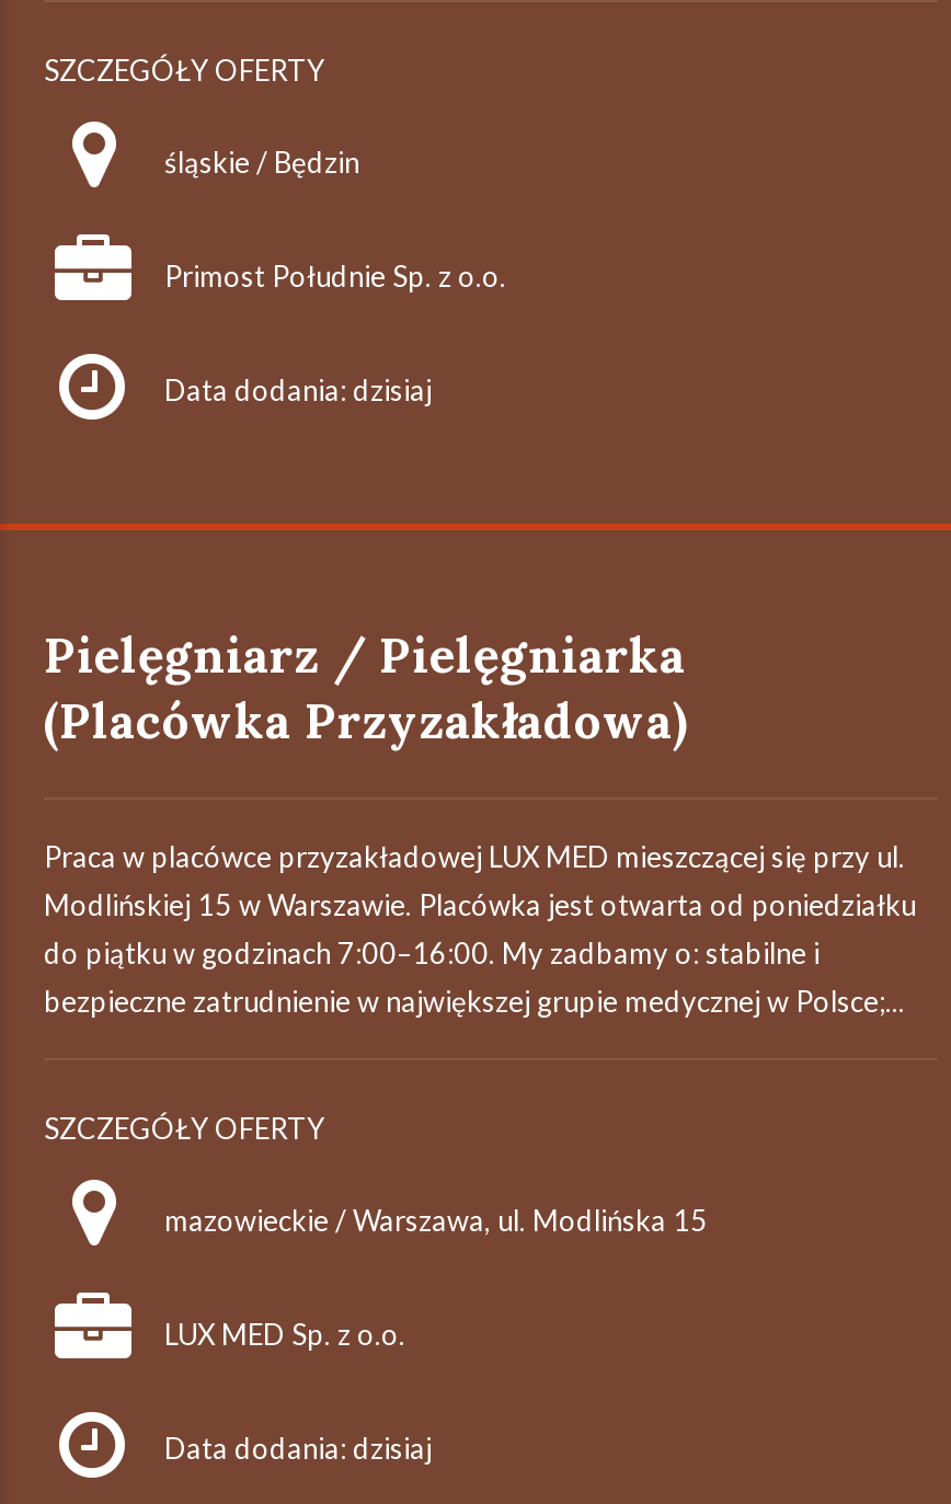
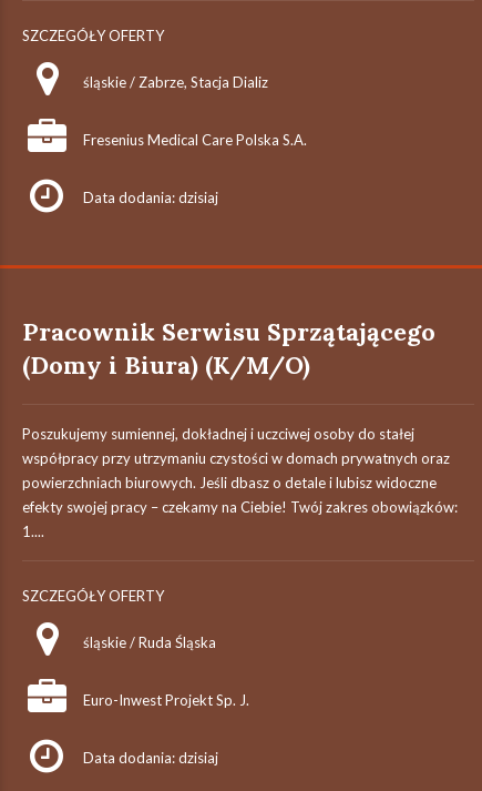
- śląskie / Będzin
+ śląskie / Zabrze, Stacja Dializ

- Primost Południe Sp. z o.o.
+ Fresenius Medical Care Polska S.A.

- Pielęgniarz / Pielęgniarka
- (Placówka Przyzakładowa)
+ Pracownik Serwisu Sprzątającego
+ (Domy i Biura) (K/M/O)

- Praca w placówce przyzakładowej LUX MED mieszczącej się przy ul.
- Modlińskiej 15 w Warszawie. Placówka jest otwarta od poniedziałku
- do piątku w godzinach 7:00–16:00. My zadbamy o: stabilne i
- bezpieczne zatrudnienie w największej grupie medycznej w Polsce;...
+ Poszukujemy sumiennej, dokładnej i uczciwej osoby do stałej
+ współpracy przy utrzymaniu czystości w domach prywatnych oraz
+ powierzchniach biurowych. Jeśli dbasz o detale i lubisz widoczne
+ efekty swojej pracy – czekamy na Ciebie! Twój zakres obowiązków:
+ 1....

- mazowieckie / Warszawa, ul. Modlińska 15
+ śląskie / Ruda Śląska

- LUX MED Sp. z o.o.
+ Euro-Inwest Projekt Sp. J.
